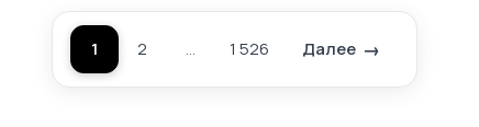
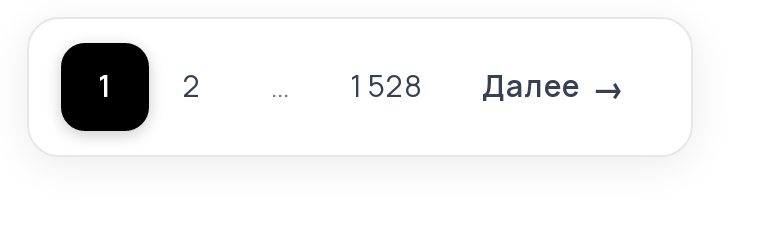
- 1 526
+ 1 528
